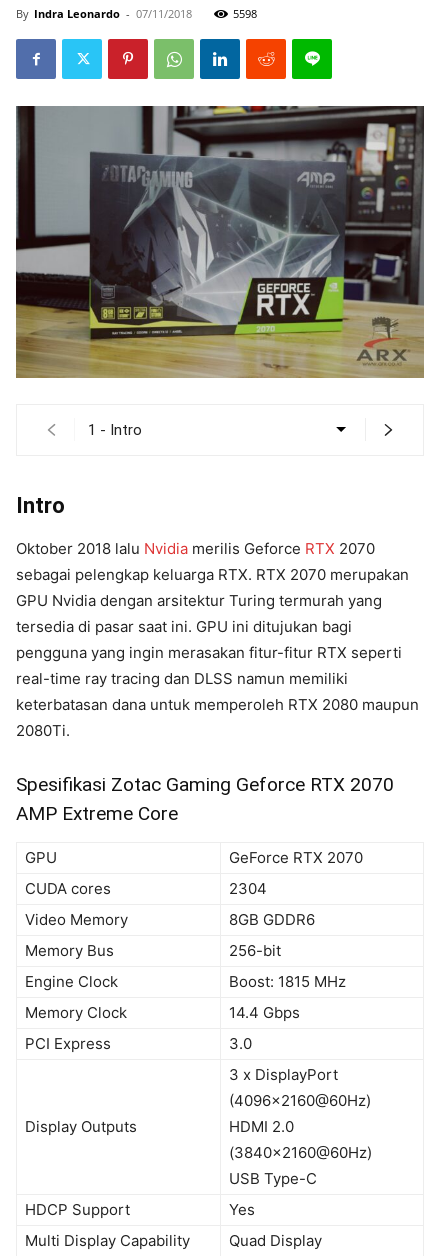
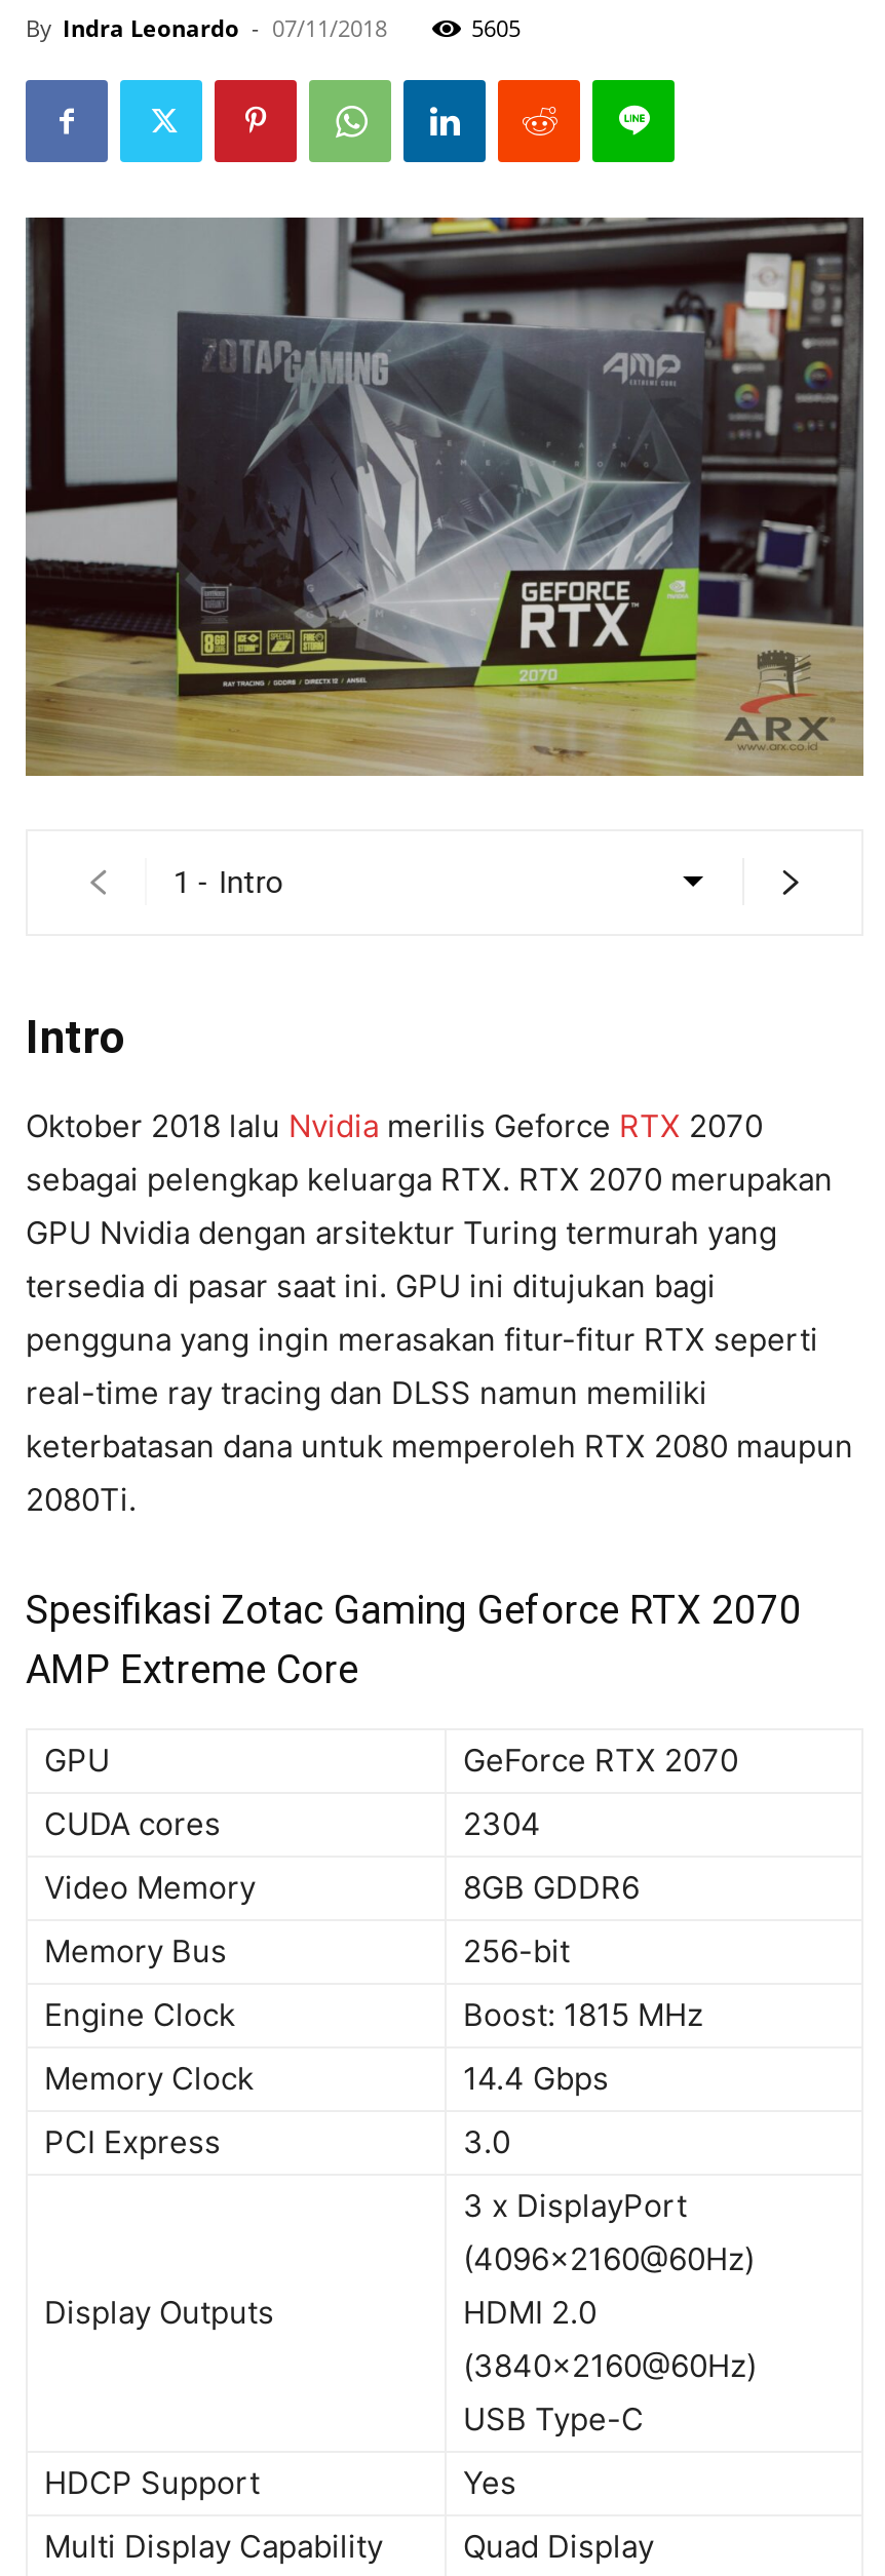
- 5598
+ 5605
